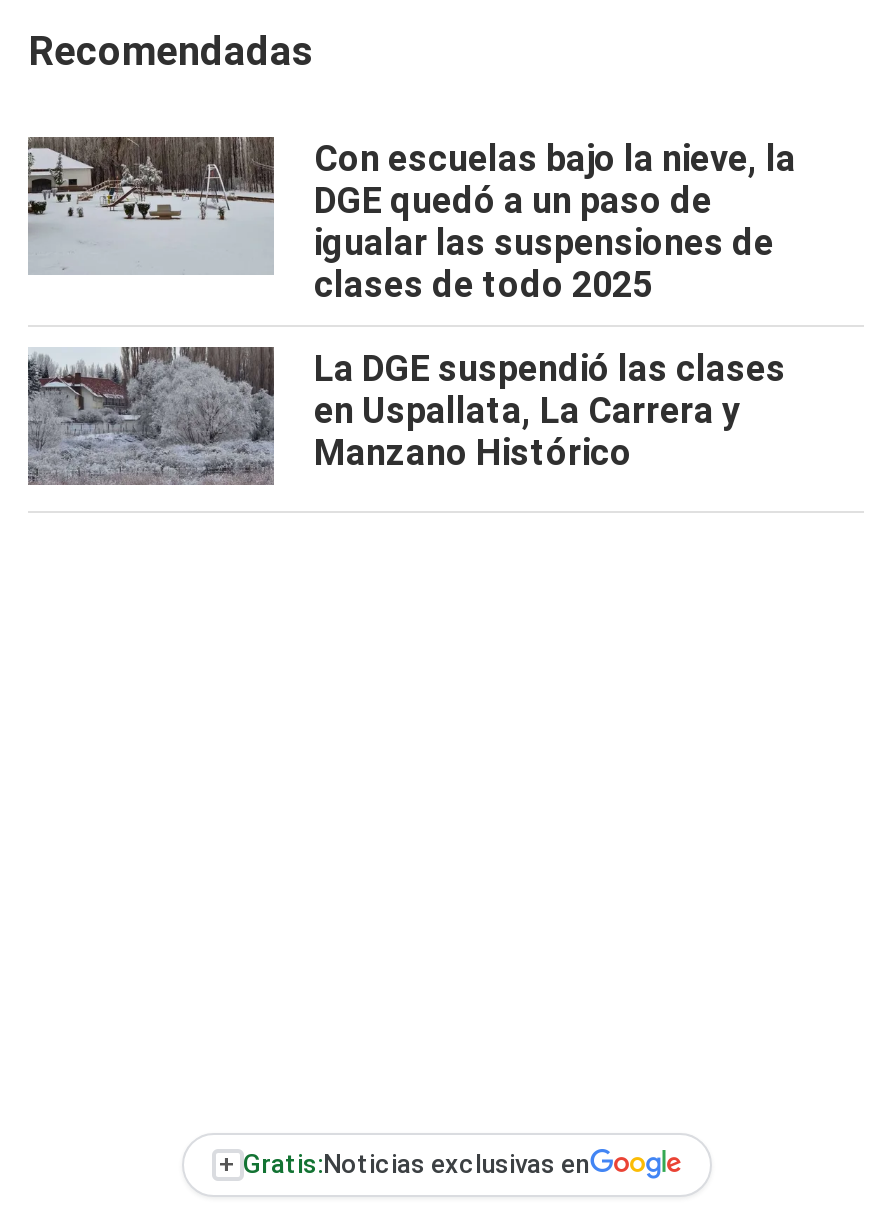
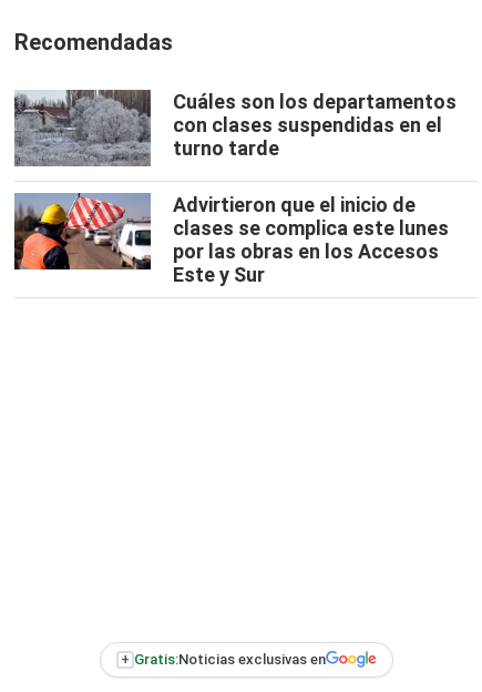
- [image]
- Con escuelas bajo la nieve, la
- DGE quedó a un paso de
- igualar las suspensiones de
- clases de todo 2025
+ [image]
+ Cuáles son los departamentos
+ con clases suspendidas en el
+ turno tarde

- [image]
- La DGE suspendió las clases
- en Uspallata, La Carrera y
- Manzano Histórico
+ [image]
+ Advirtieron que el inicio de
+ clases se complica este lunes
+ por las obras en los Accesos
+ Este y Sur
